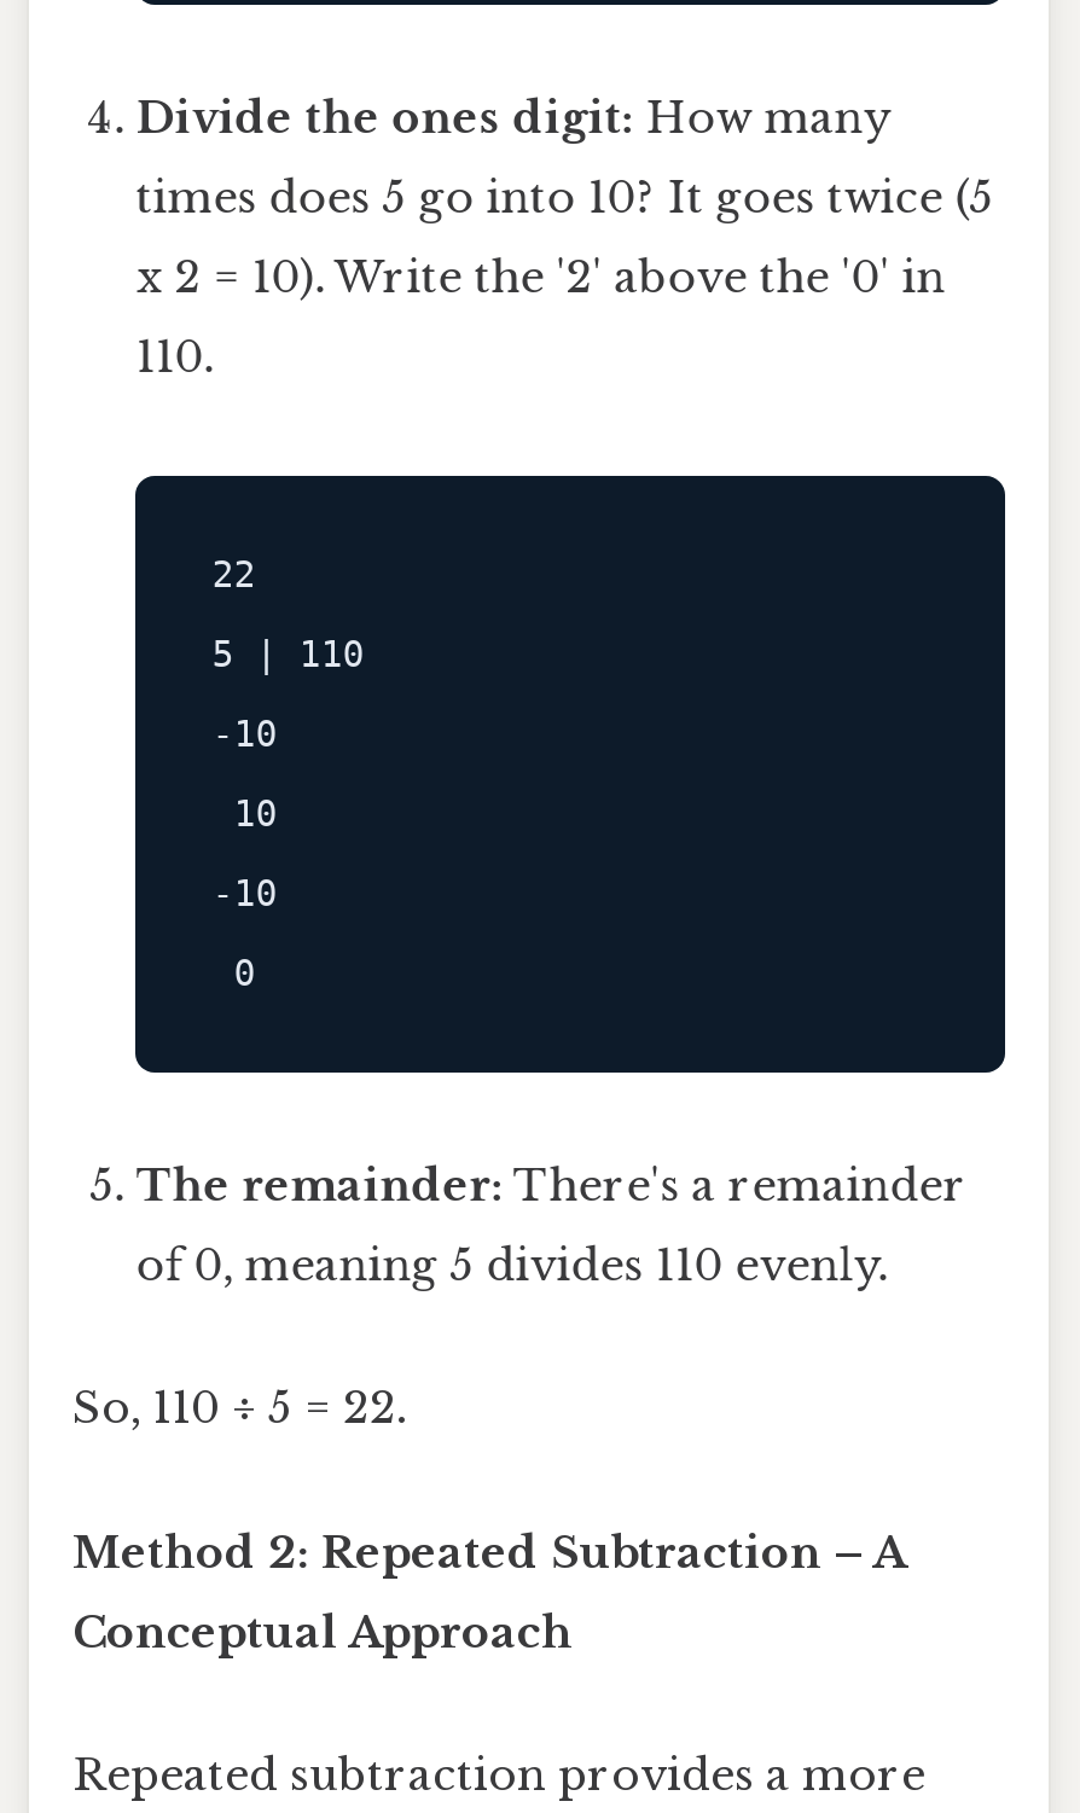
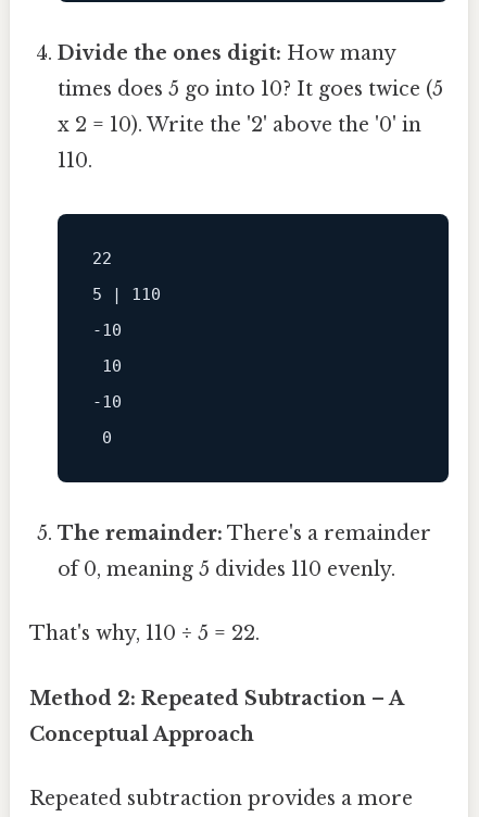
- So, 110 ÷ 5 = 22.
+ That's why, 110 ÷ 5 = 22.
